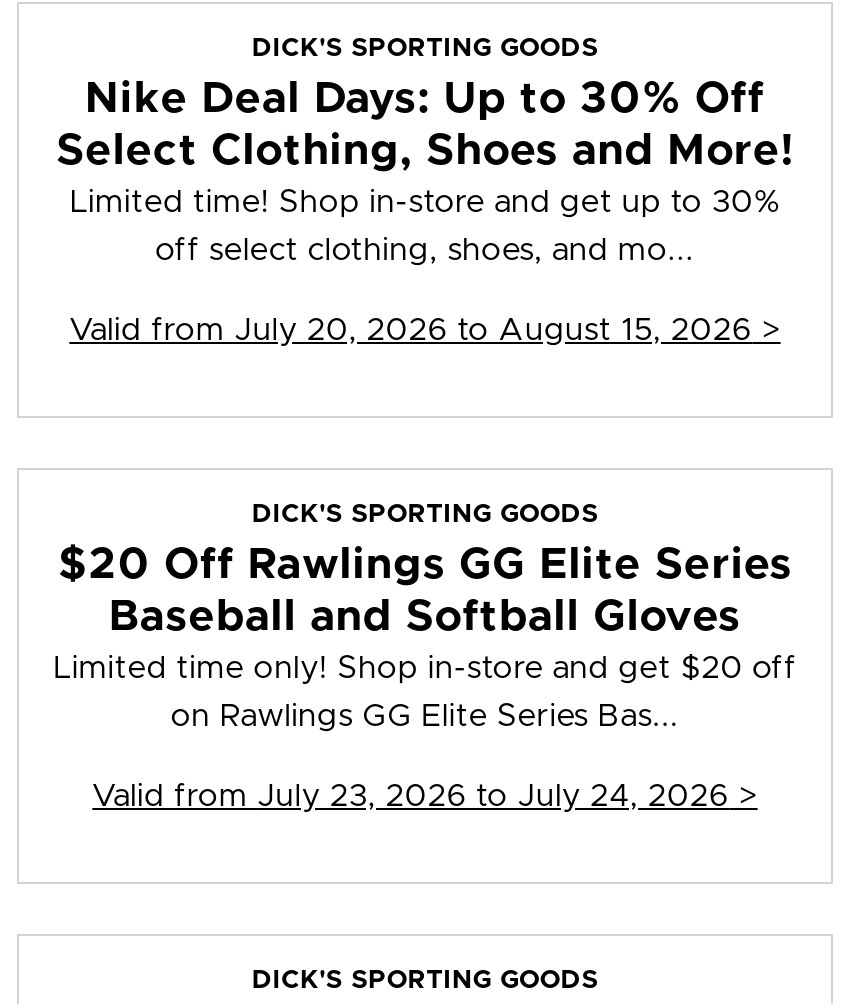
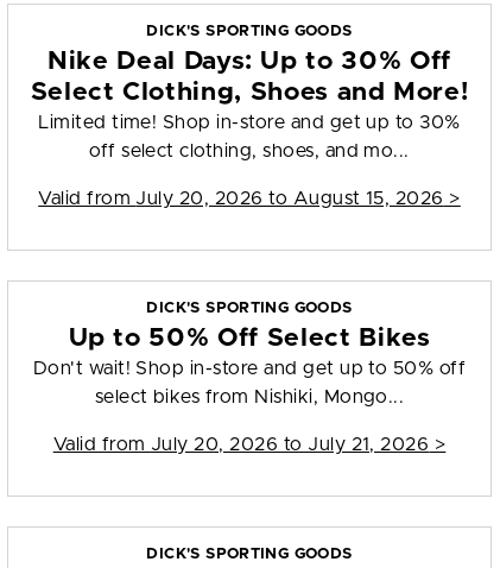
- $20 Off Rawlings GG Elite Series
- Baseball and Softball Gloves
- Limited time only! Shop in-store and get $20 off
+ Up to 50% Off Select Bikes
+ Don't wait! Shop in-store and get up to 50% off

- on Rawlings GG Elite Series Bas...
+ select bikes from Nishiki, Mongo...

- Valid from July 23, 2026 to July 24, 2026 >
+ Valid from July 20, 2026 to July 21, 2026 >
